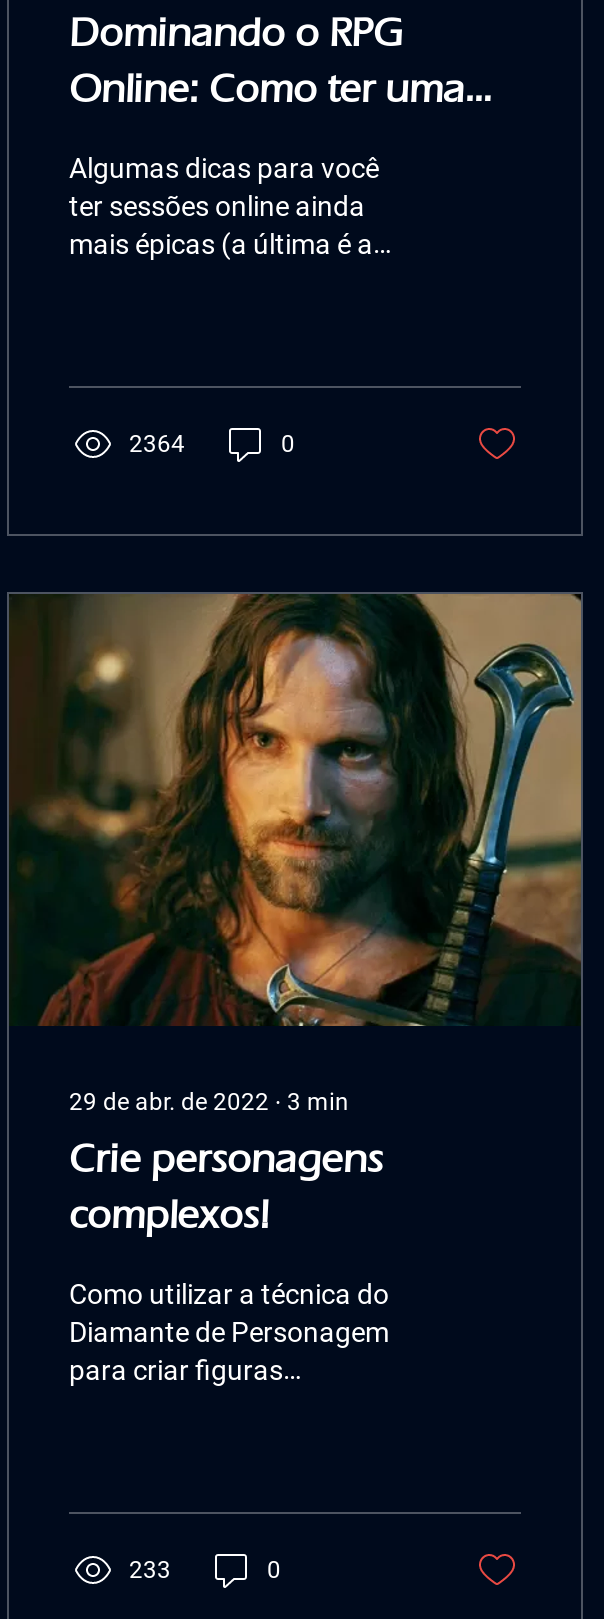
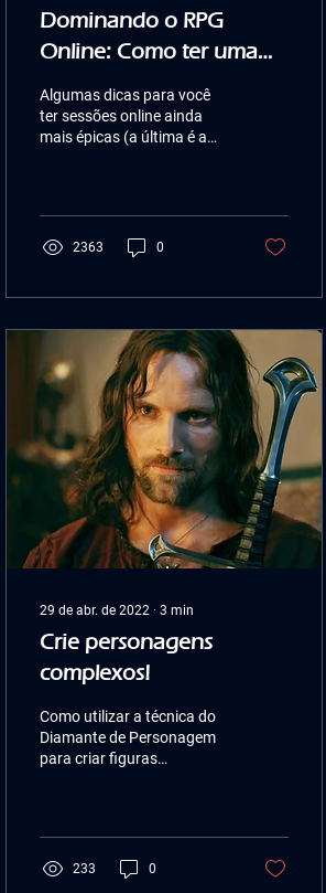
- 2364
+ 2363
